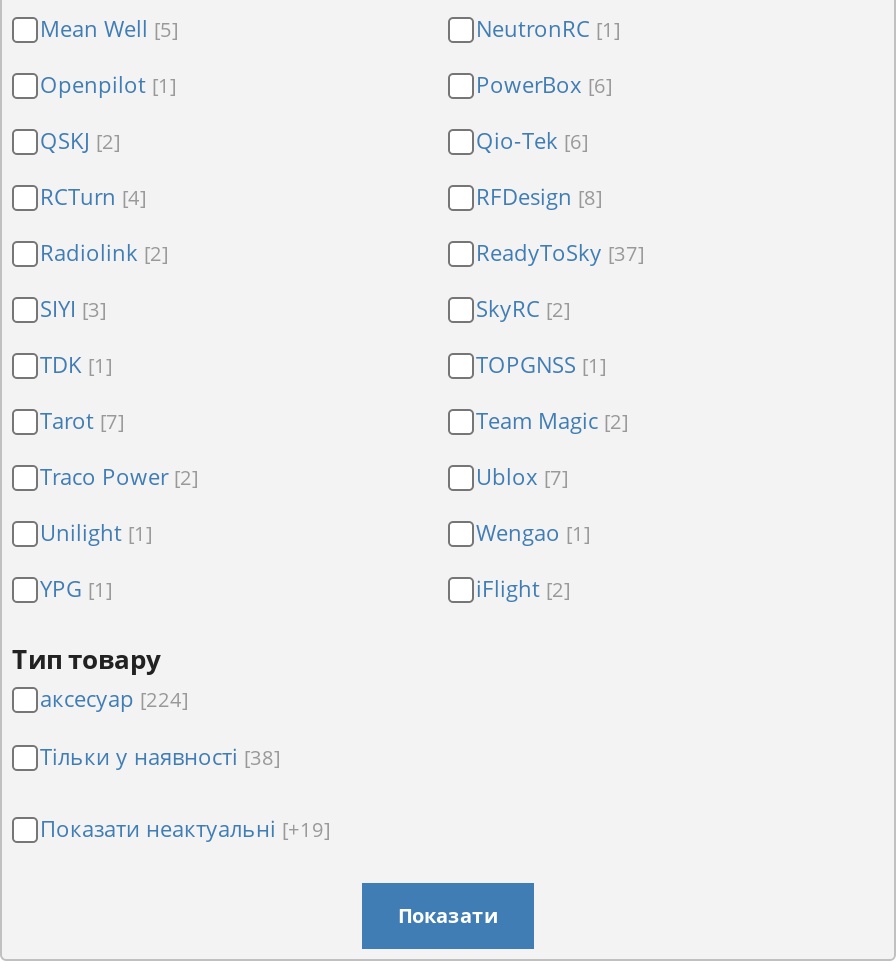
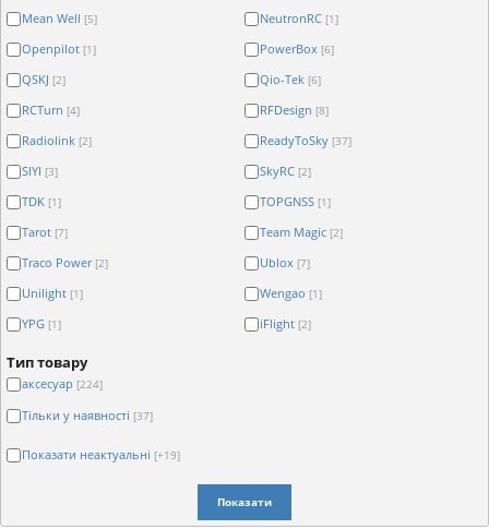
- Тільки у наявності [38]
+ Тільки у наявності [37]
